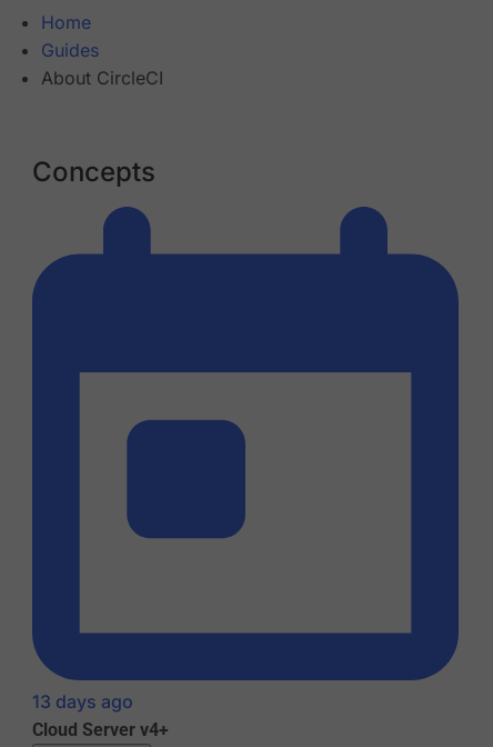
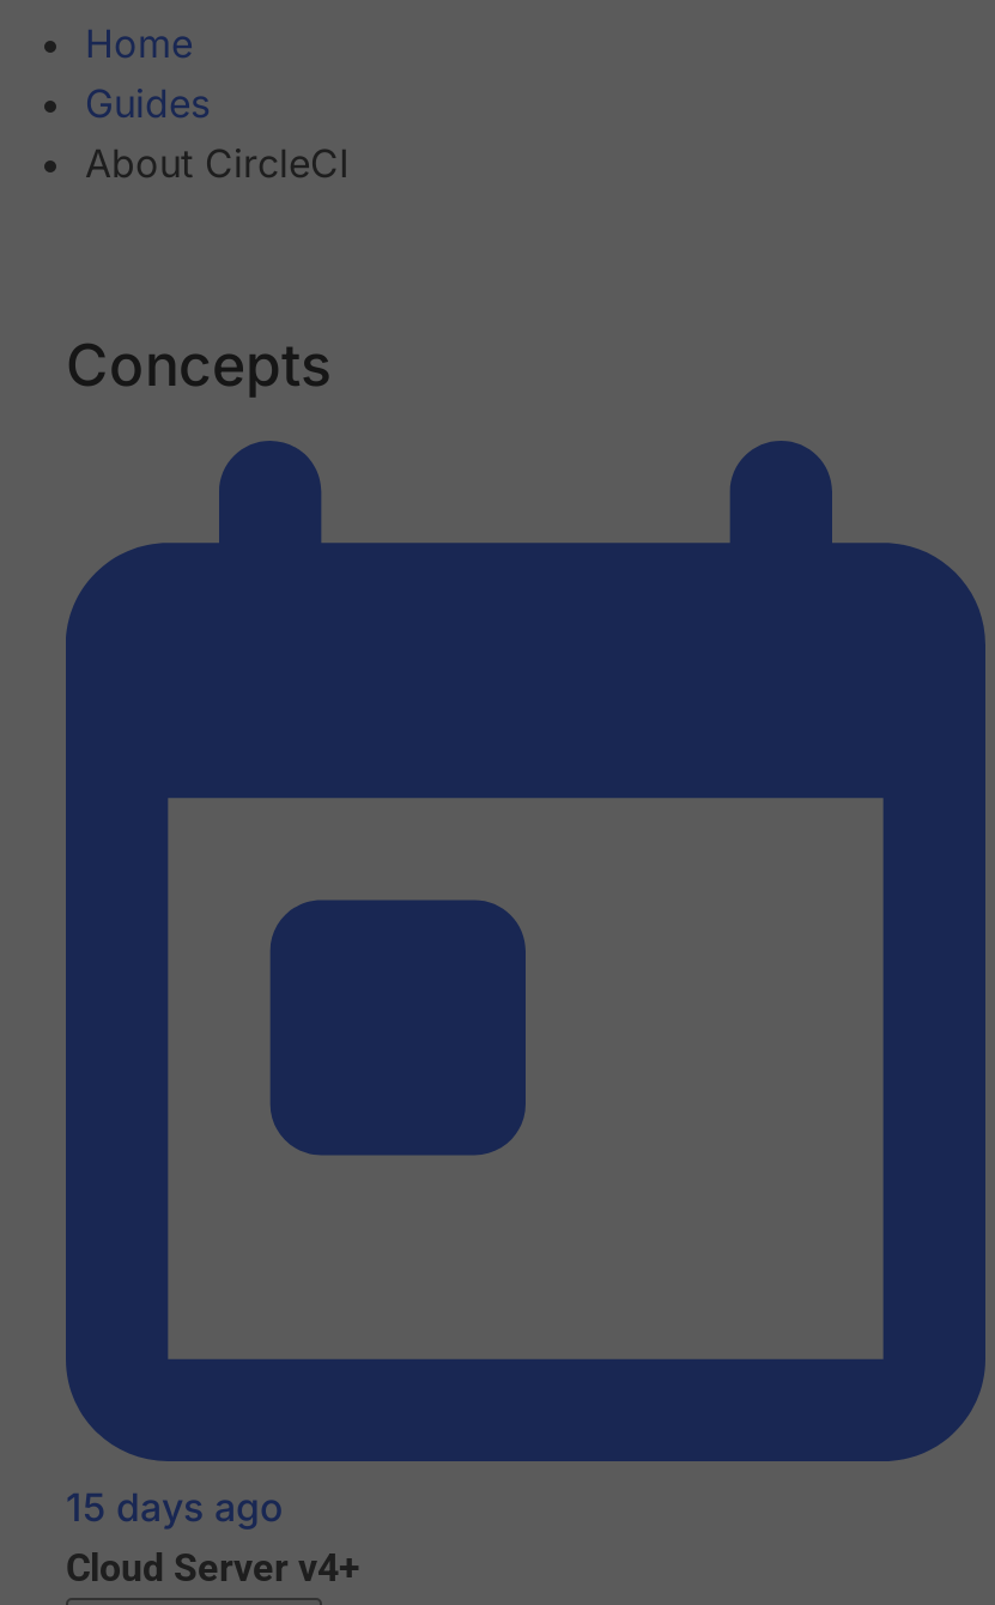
- 13 days ago
+ 15 days ago
